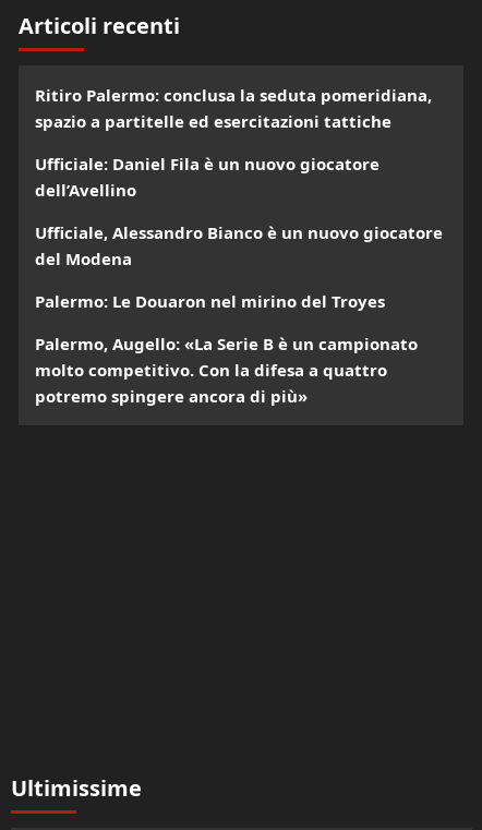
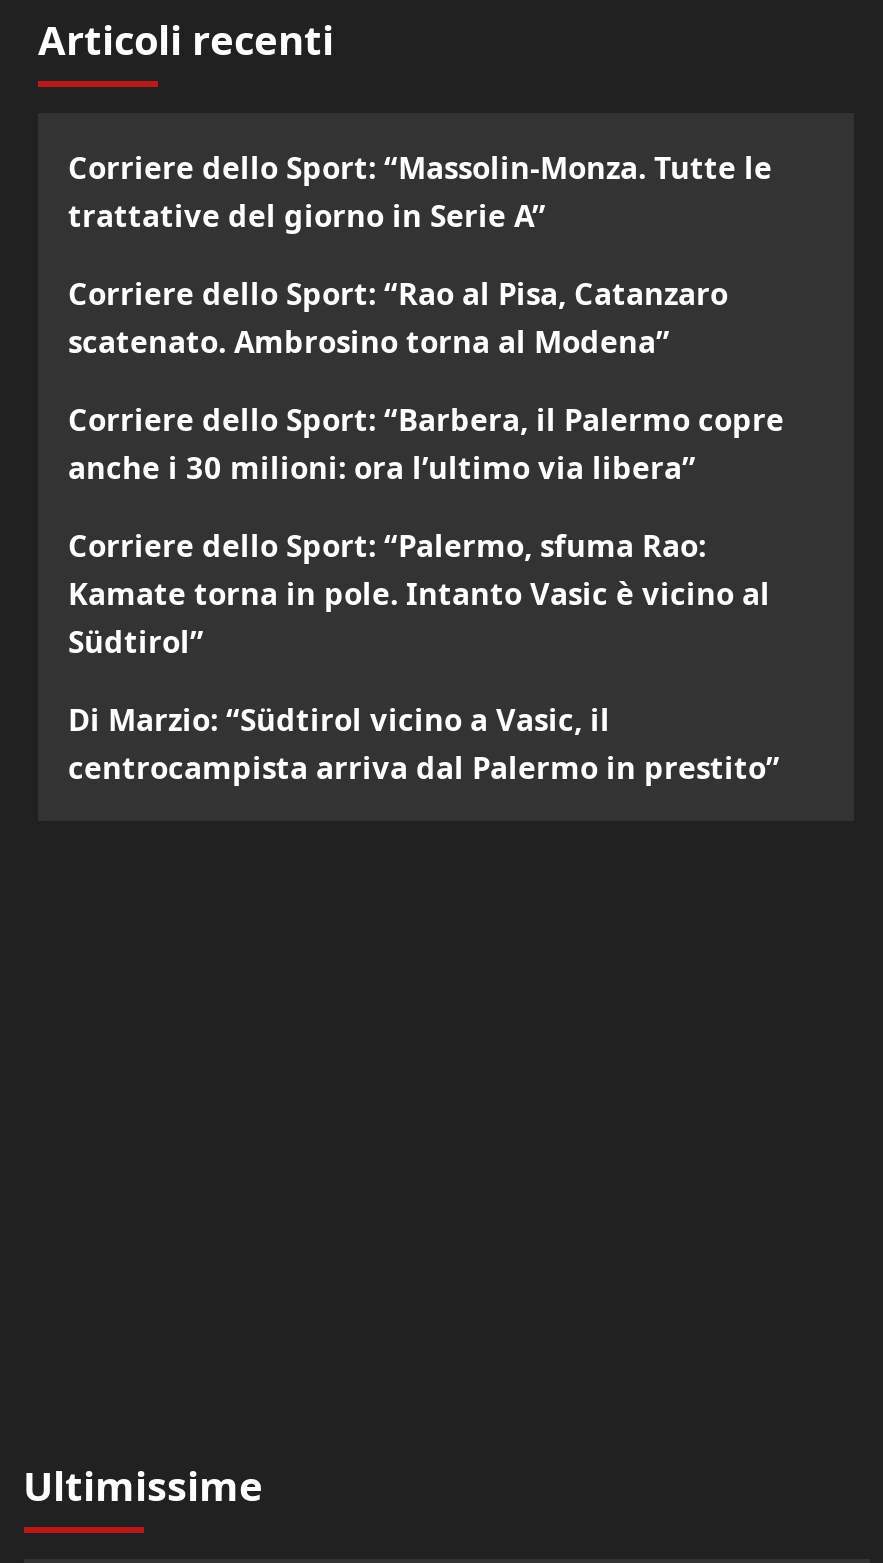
- Ritiro Palermo: conclusa la seduta pomeridiana,
- spazio a partitelle ed esercitazioni tattiche
+ Corriere dello Sport: “Massolin-Monza. Tutte le
+ trattative del giorno in Serie A”

- Ufficiale: Daniel Fila è un nuovo giocatore
- dell’Avellino
+ Corriere dello Sport: “Rao al Pisa, Catanzaro
+ scatenato. Ambrosino torna al Modena”

- Ufficiale, Alessandro Bianco è un nuovo giocatore
- del Modena
+ Corriere dello Sport: “Barbera, il Palermo copre
+ anche i 30 milioni: ora l’ultimo via libera”

- Palermo: Le Douaron nel mirino del Troyes
+ Corriere dello Sport: “Palermo, sfuma Rao:
+ Kamate torna in pole. Intanto Vasic è vicino al
+ Südtirol”

- Palermo, Augello: «La Serie B è un campionato
- molto competitivo. Con la difesa a quattro
- potremo spingere ancora di più»
+ Di Marzio: “Südtirol vicino a Vasic, il
+ centrocampista arriva dal Palermo in prestito”
